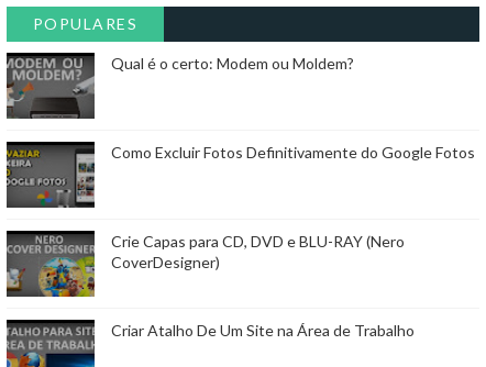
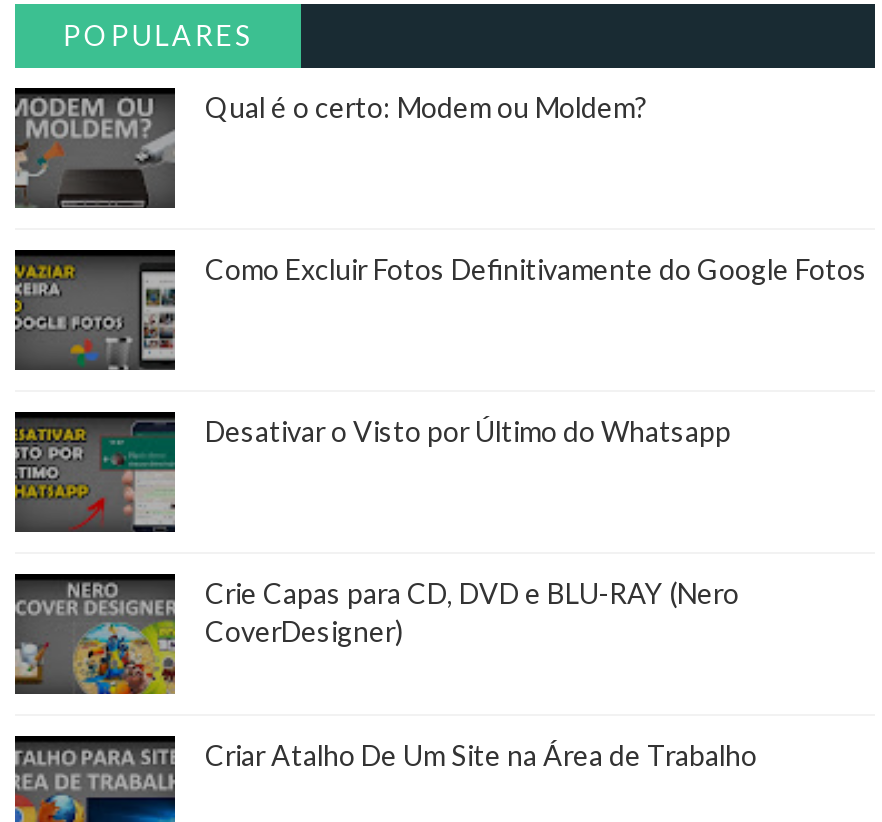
+ [image]
+ Desativar o Visto por Último do Whatsapp
